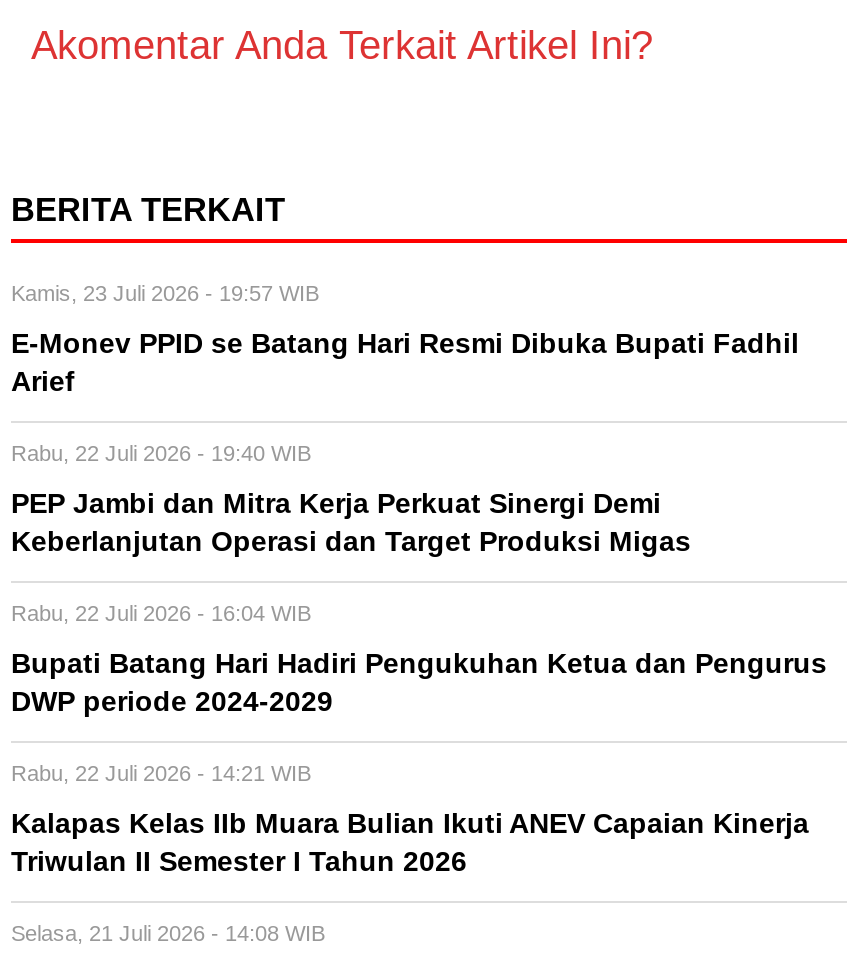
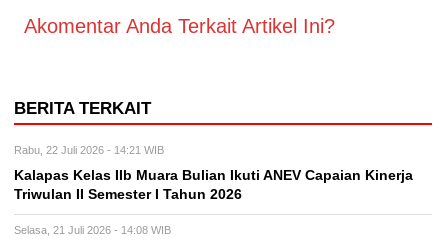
- Kamis, 23 Juli 2026 - 19:57 WIB
- E-Monev PPID se Batang Hari Resmi Dibuka Bupati Fadhil
- Arief
- Rabu, 22 Juli 2026 - 19:40 WIB
- PEP Jambi dan Mitra Kerja Perkuat Sinergi Demi
- Keberlanjutan Operasi dan Target Produksi Migas
- Rabu, 22 Juli 2026 - 16:04 WIB
- Bupati Batang Hari Hadiri Pengukuhan Ketua dan Pengurus
- DWP periode 2024-2029
